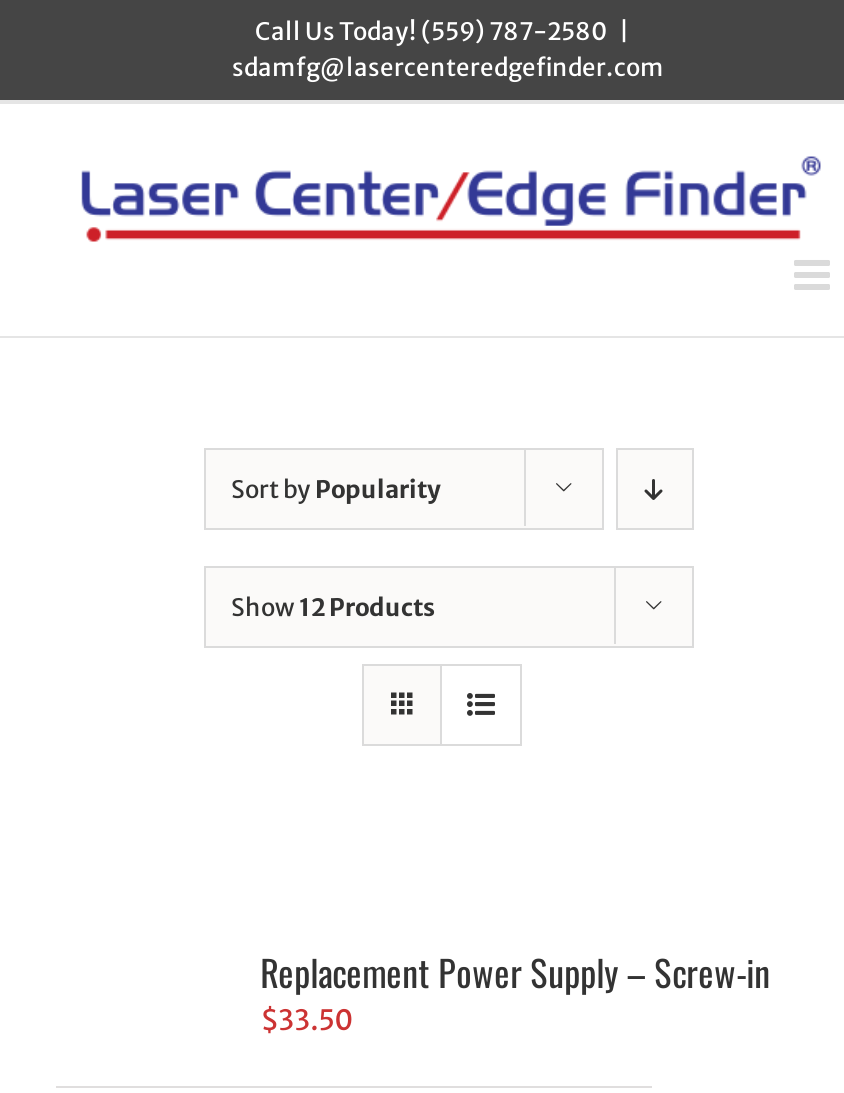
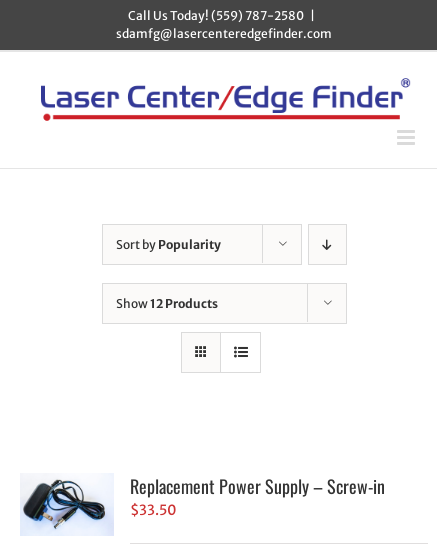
+ [image]
